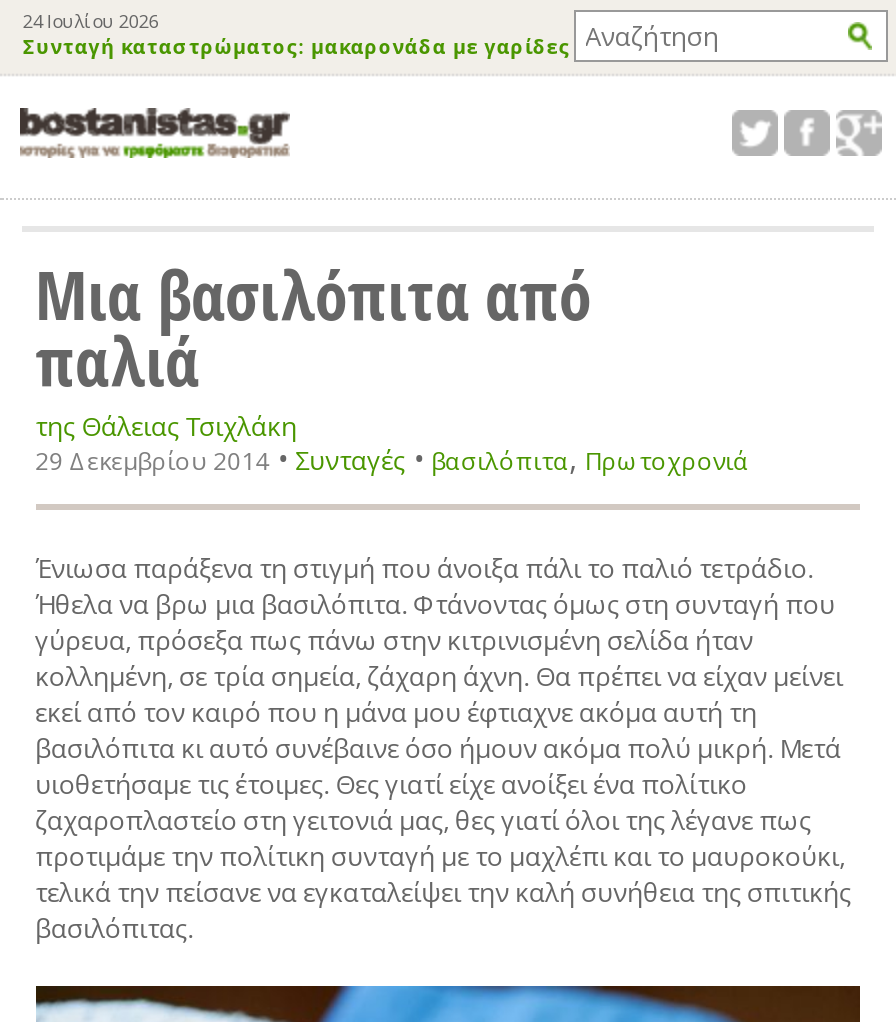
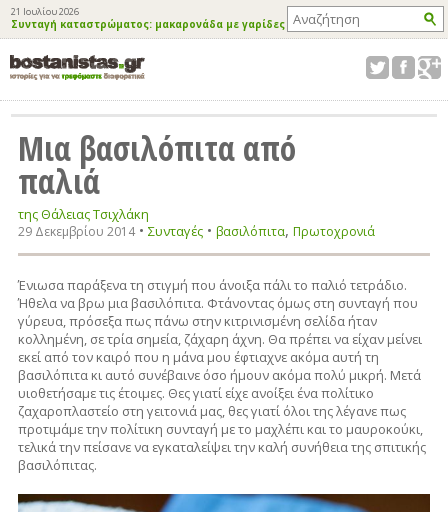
- 24 Ιουλίου 2026
+ 21 Ιουλίου 2026
